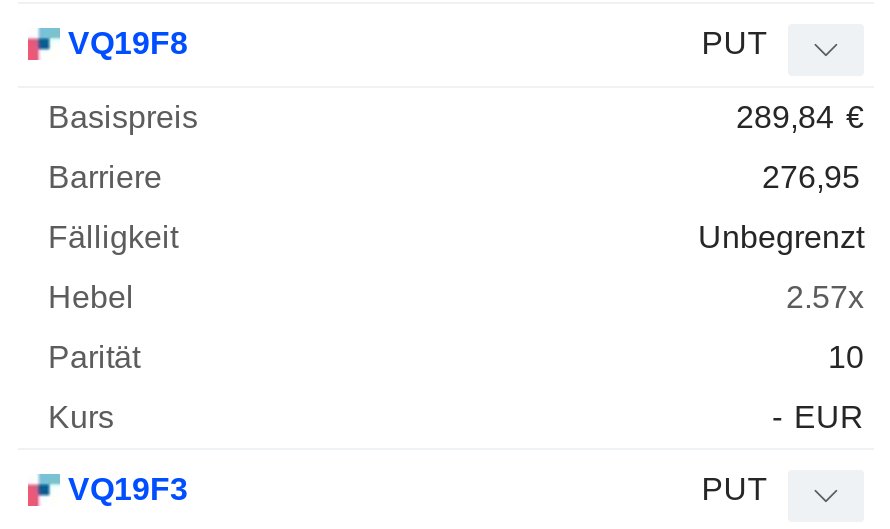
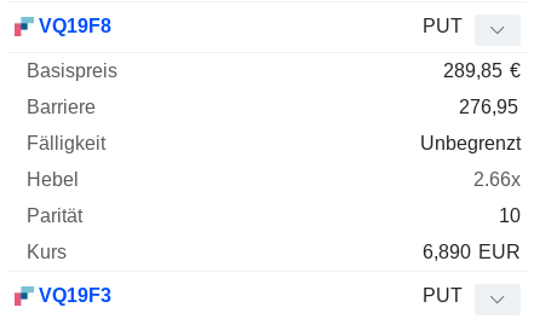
- 289,84 €
+ 289,85 €

- 2.57x
+ 2.66x

- - EUR
+ 6,890 EUR
